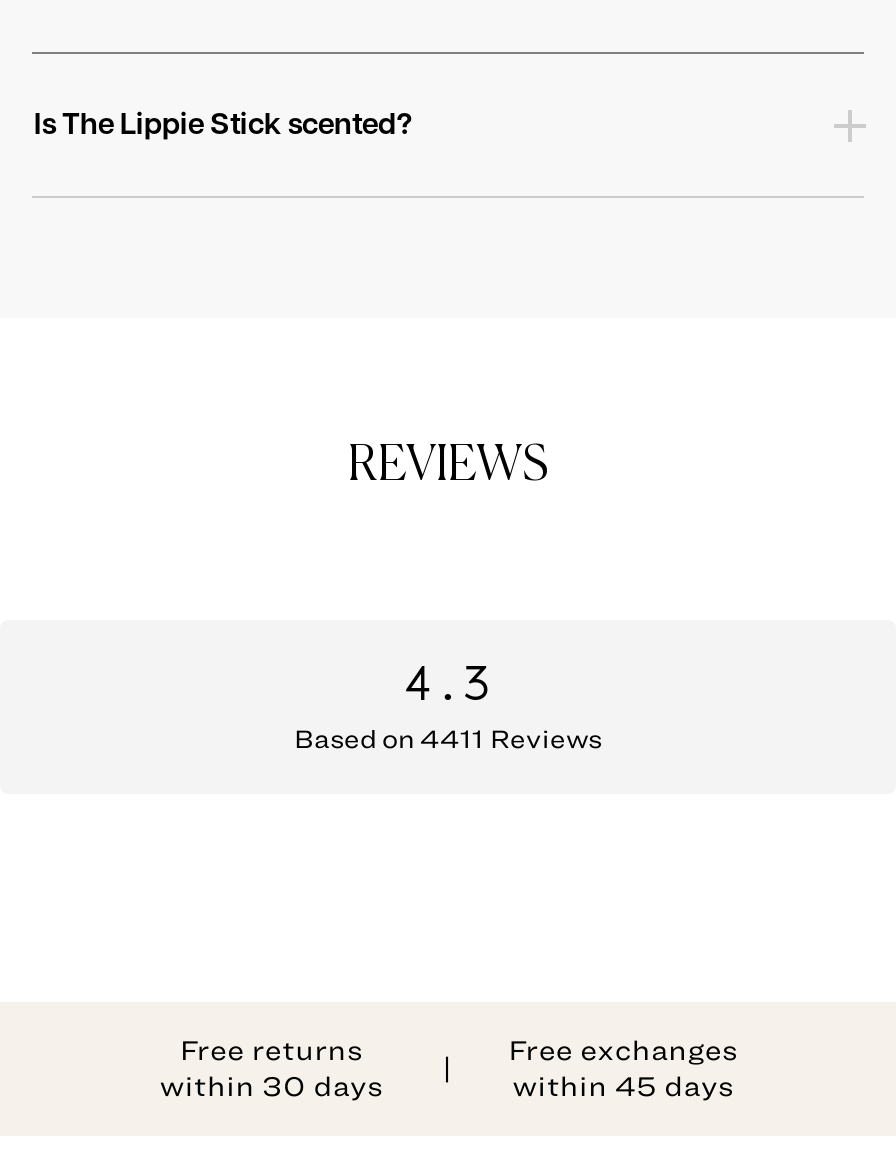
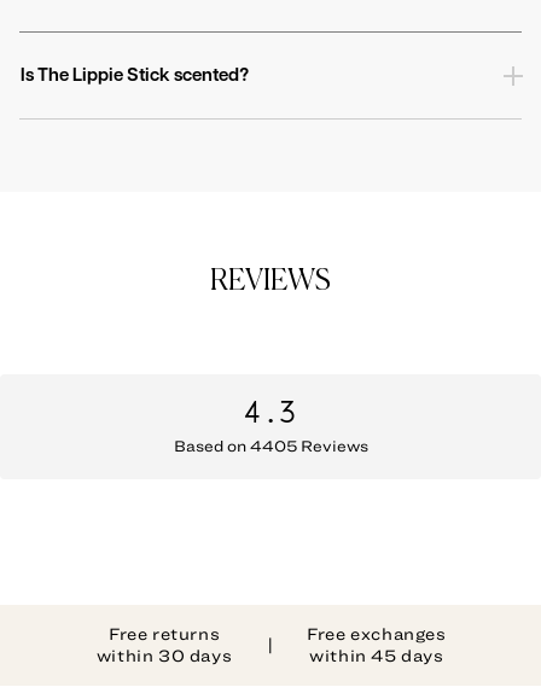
- Based on 4411 Reviews
+ Based on 4405 Reviews
